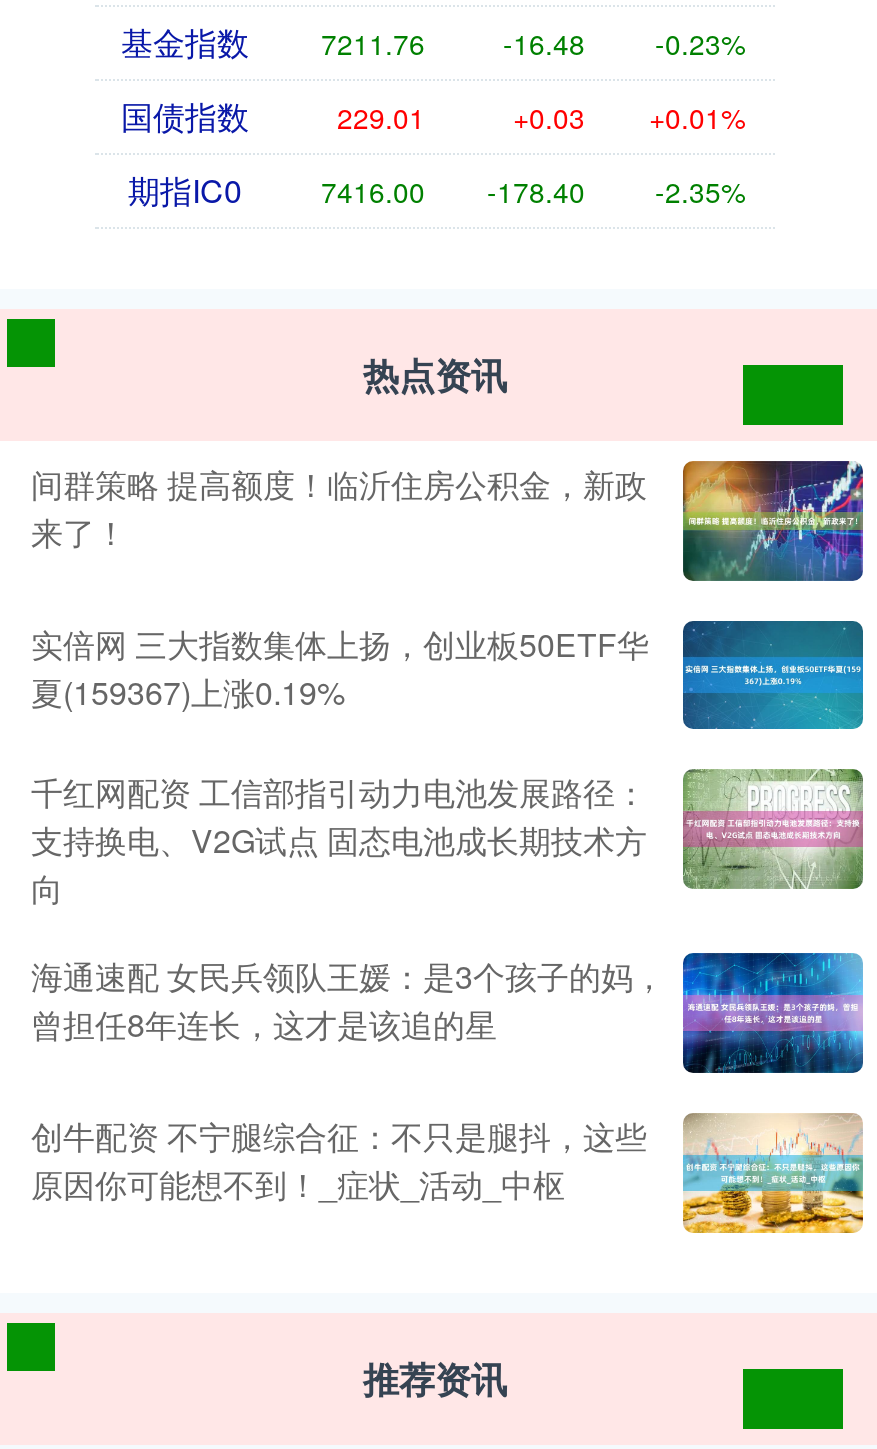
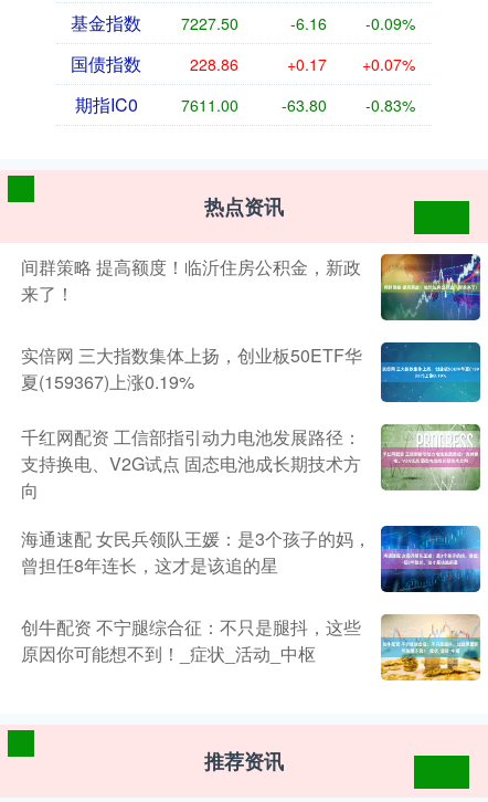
- 7211.76
+ 7227.50

- -16.48
+ -6.16

- -0.23%
+ -0.09%

- 229.01
+ 228.86

- +0.03
+ +0.17

- +0.01%
+ +0.07%

- 7416.00
+ 7611.00

- -178.40
+ -63.80

- -2.35%
+ -0.83%
